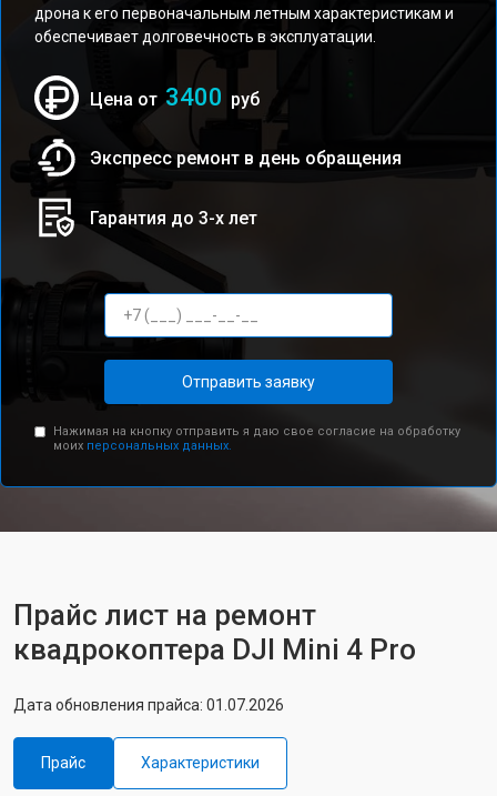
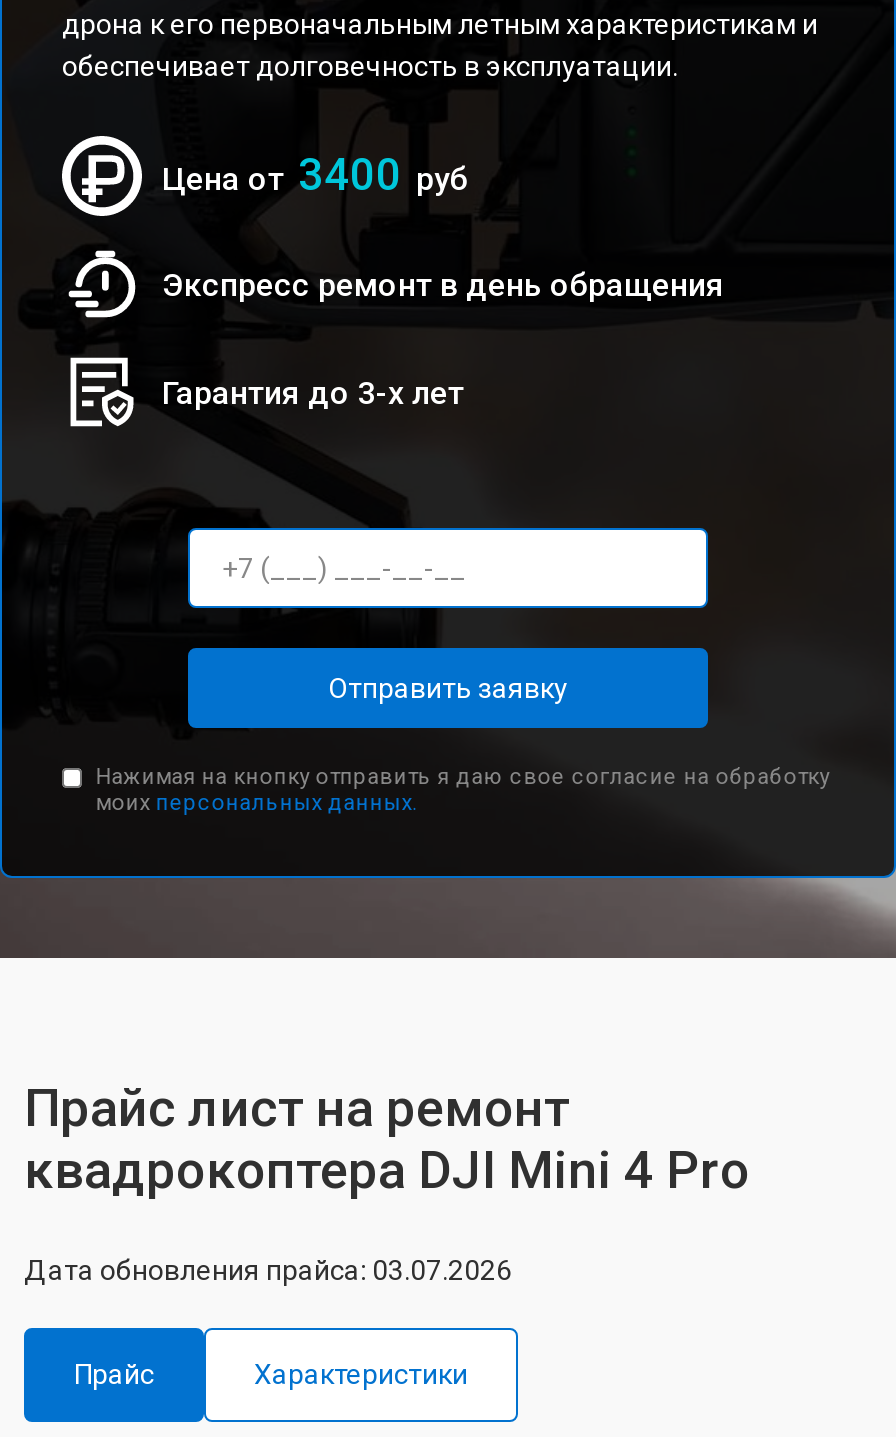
- Дата обновления прайса: 01.07.2026
+ Дата обновления прайса: 03.07.2026
